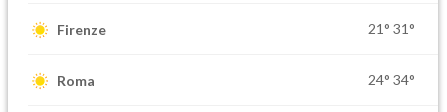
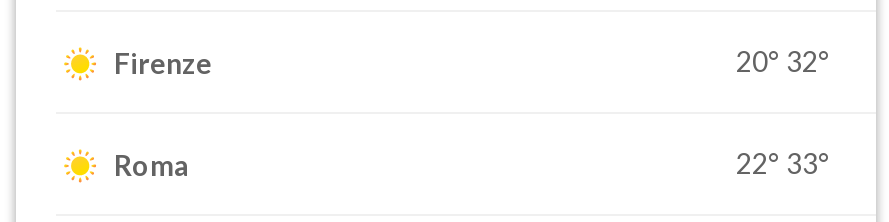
- 21° 31°
+ 20° 32°

- 24° 34°
+ 22° 33°
